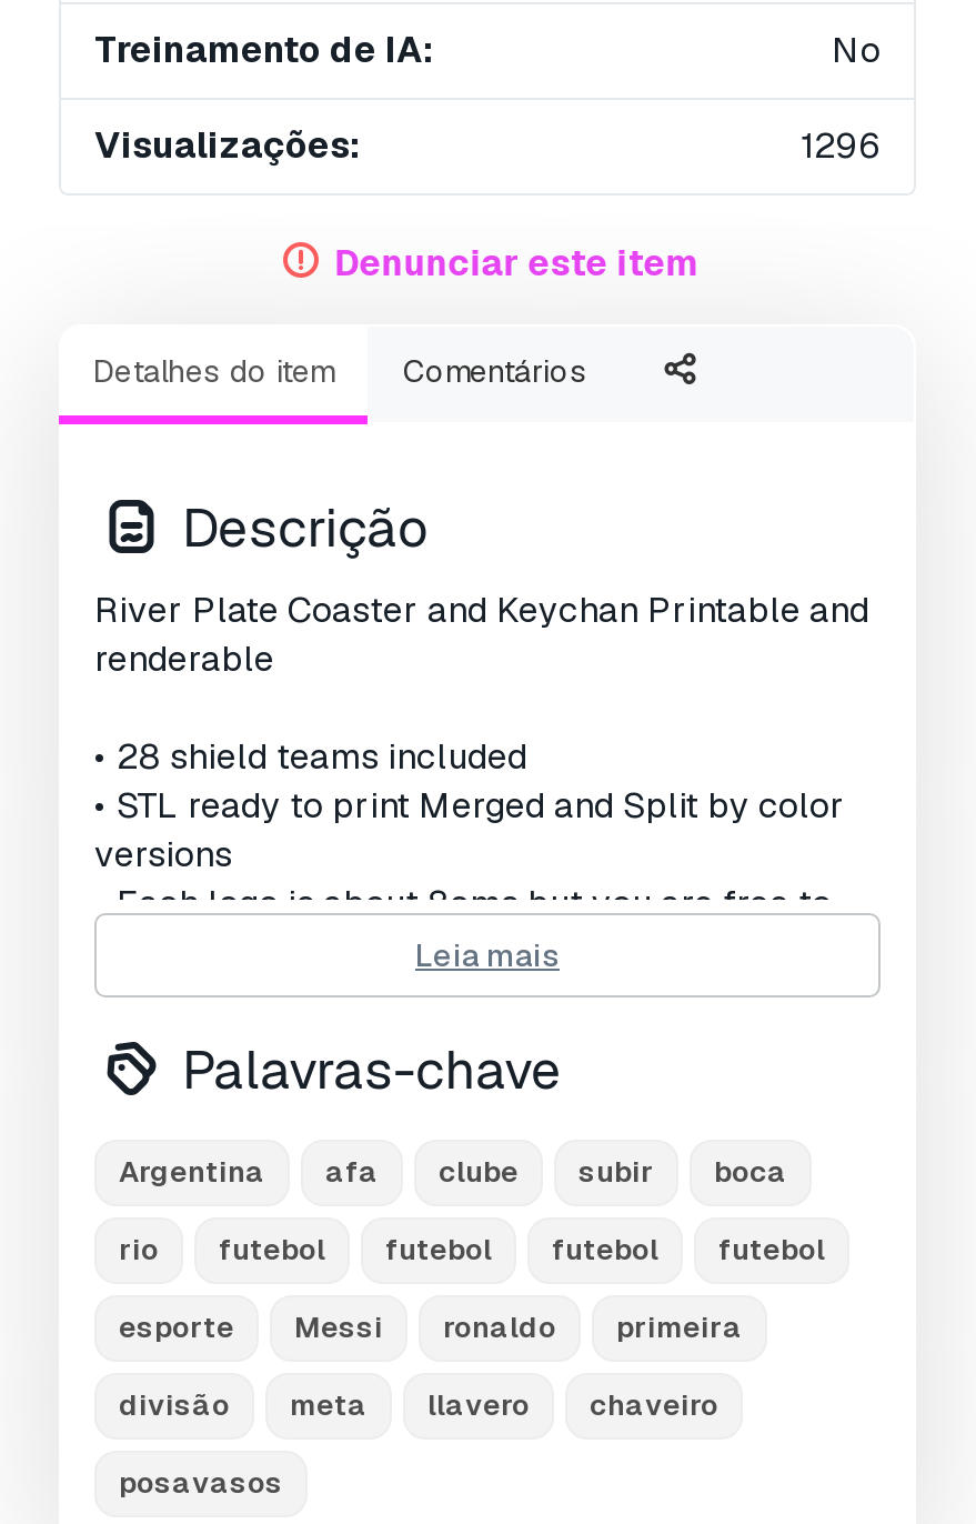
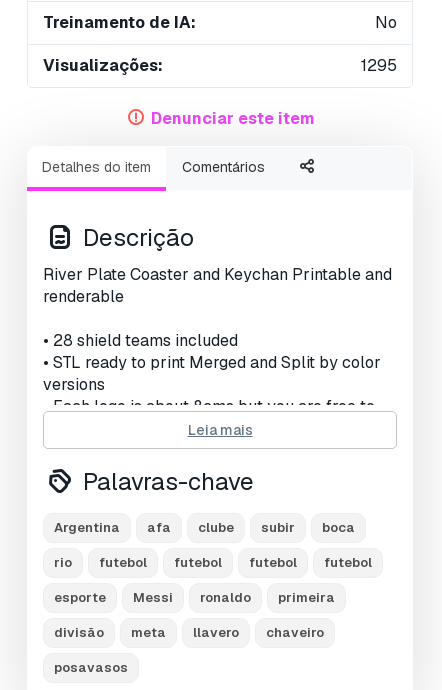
- 1296
+ 1295
